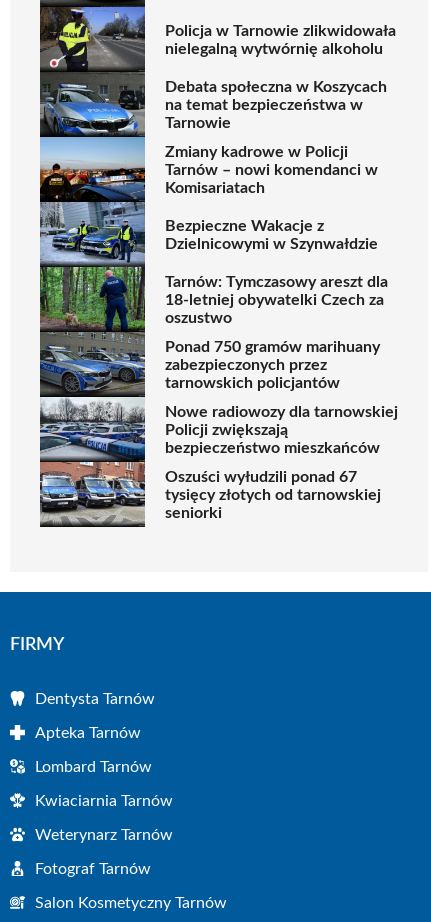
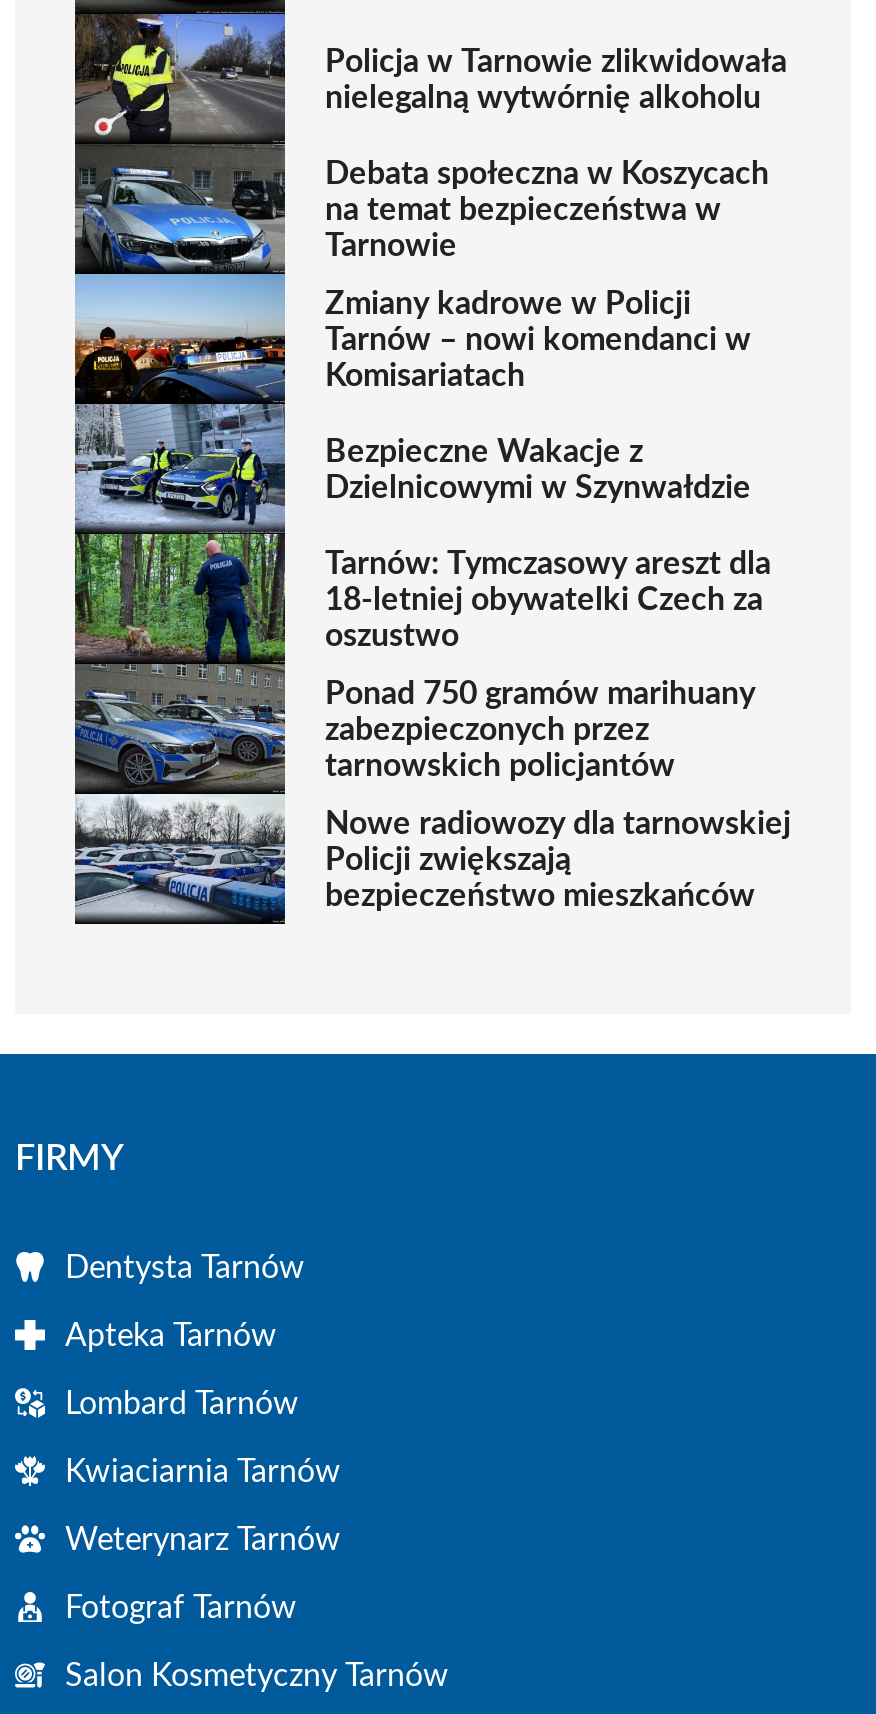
- [image]
- Oszuści wyłudzili ponad 67
- tysięcy złotych od tarnowskiej
- seniorki
